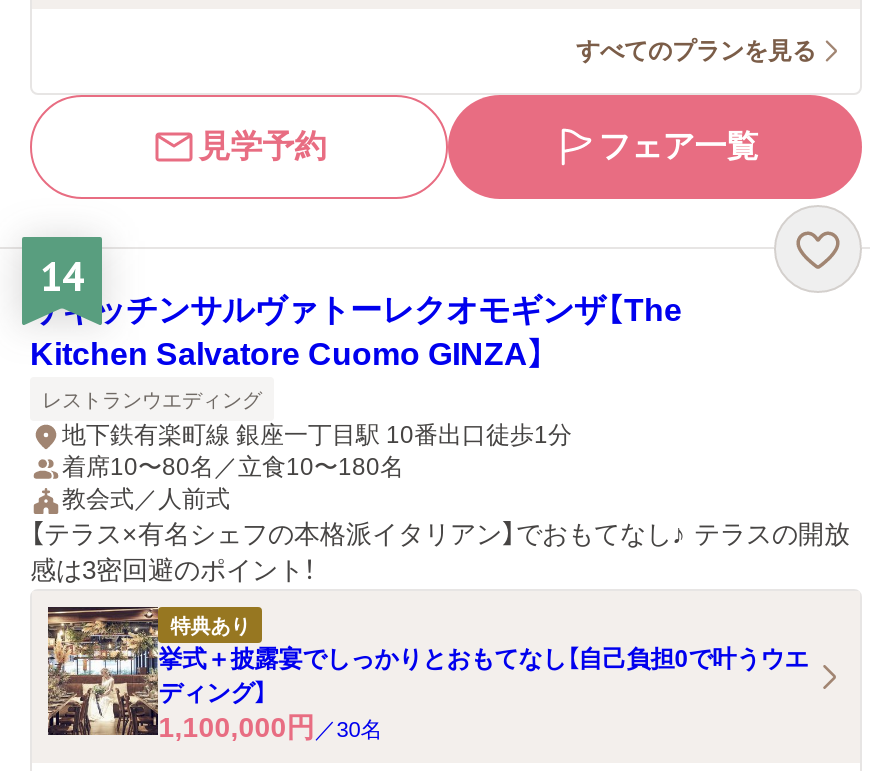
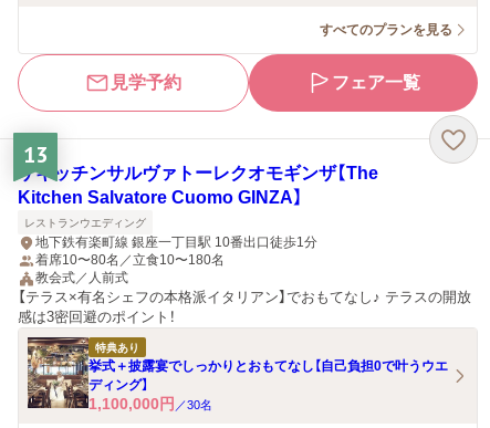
- 14
+ 13
